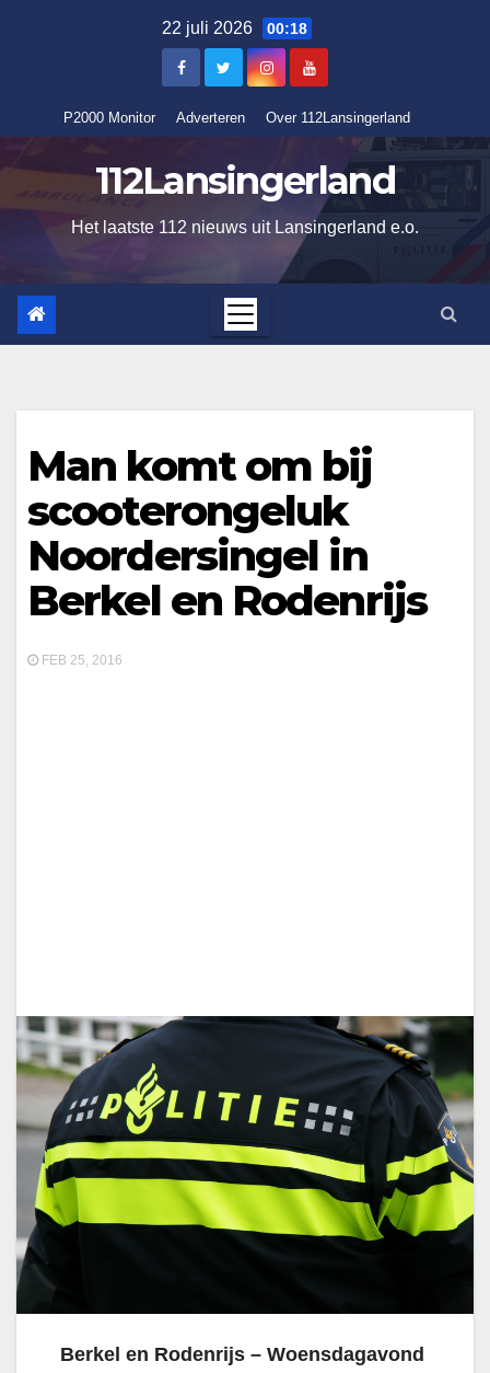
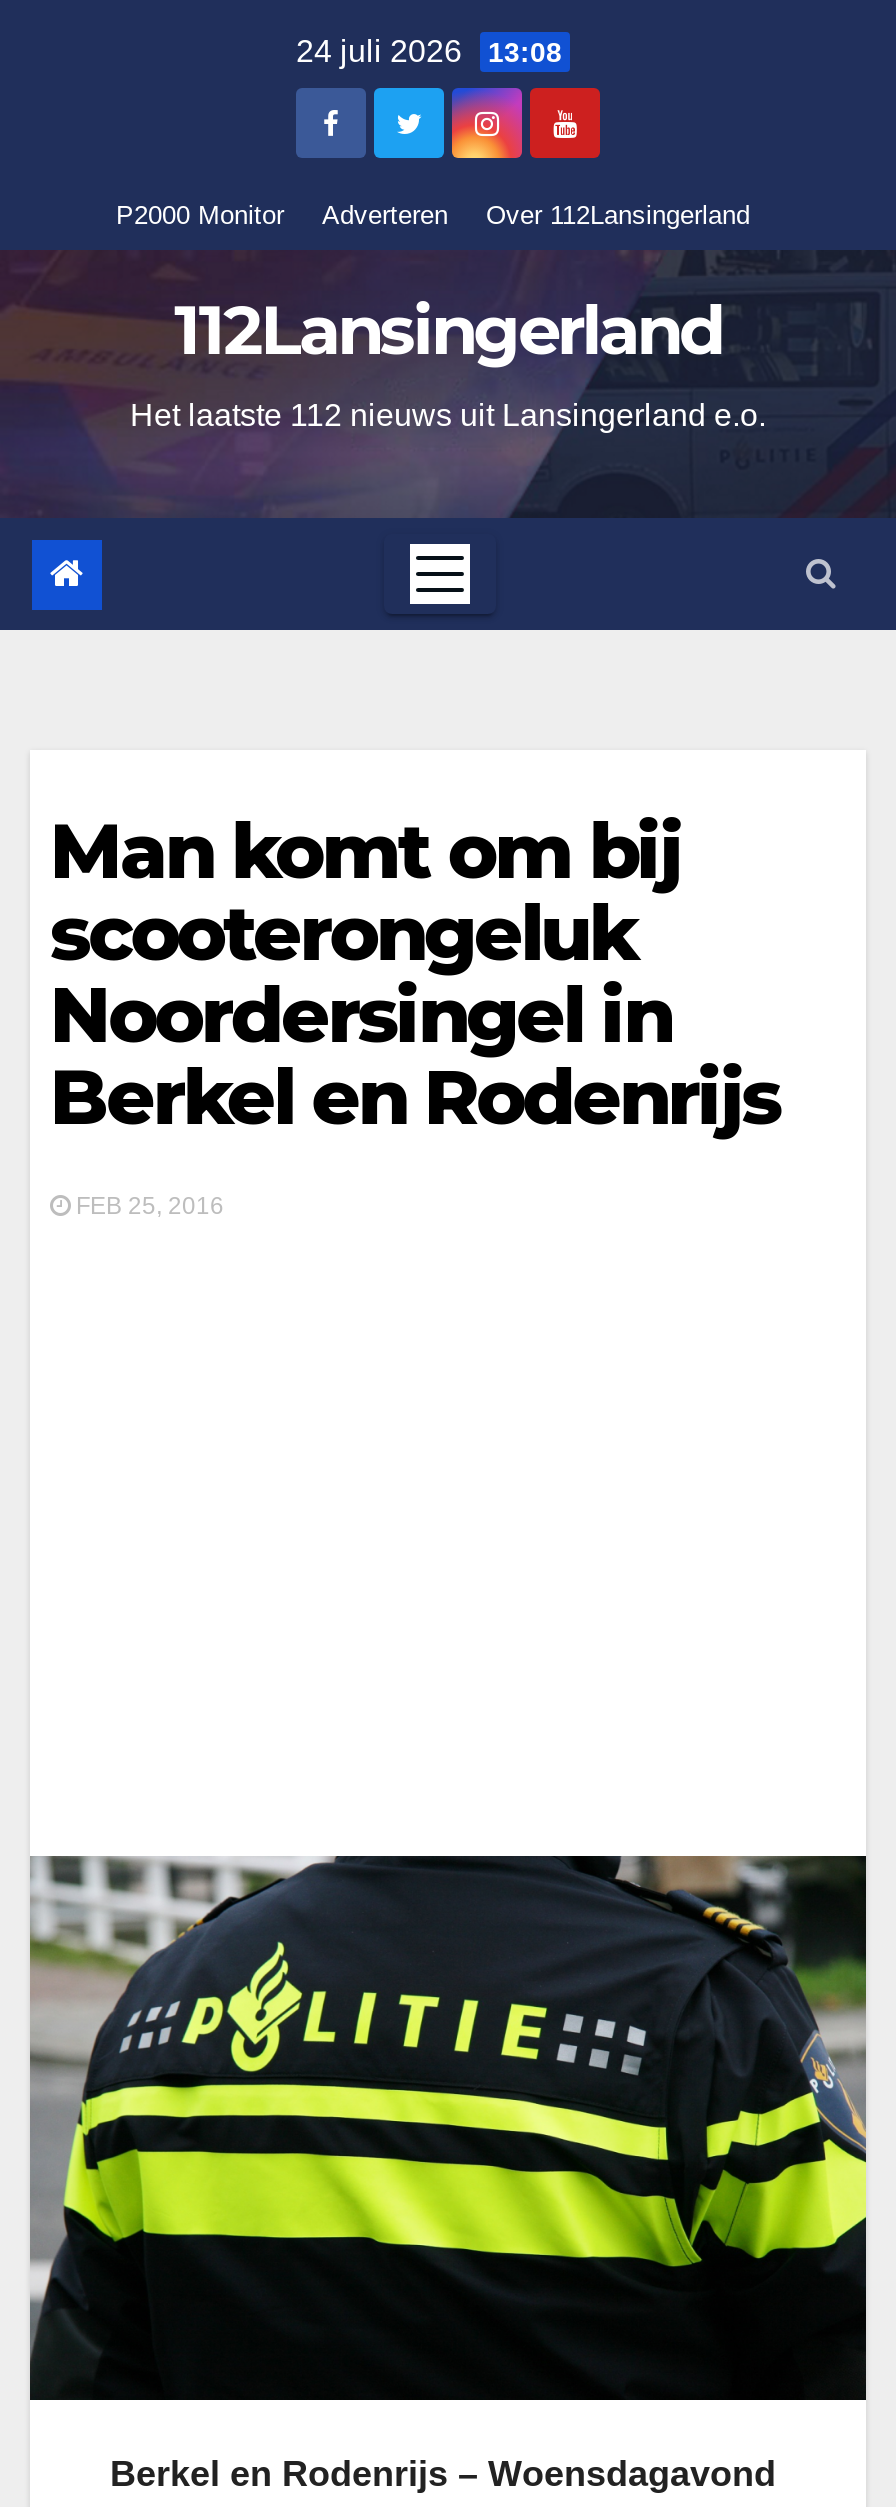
- 22 juli 2026 00:18
+ 24 juli 2026 13:08
